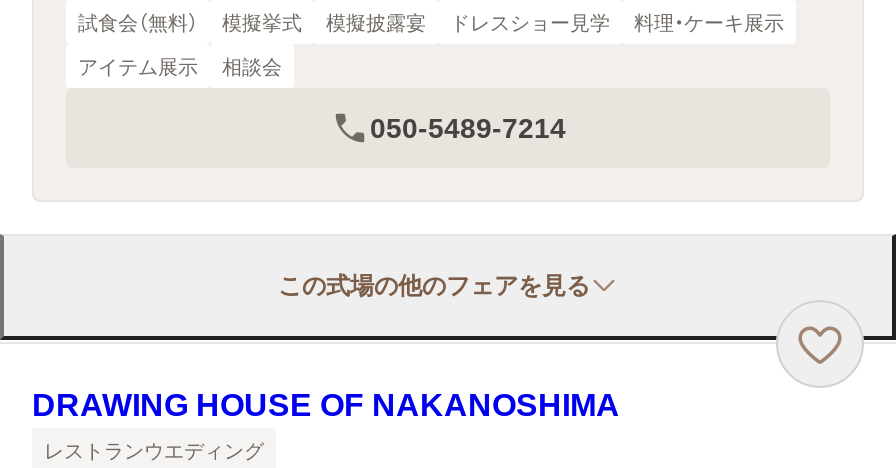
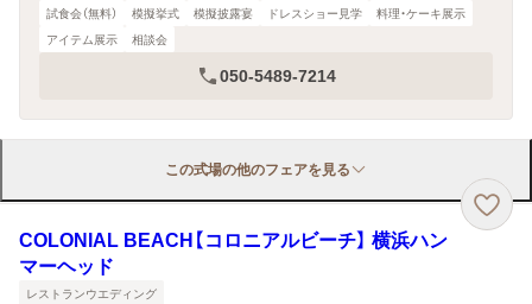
- DRAWING HOUSE OF NAKANOSHIMA
+ COLONIAL BEACH【コロニアルビーチ】 横浜ハン
+ マーヘッド
